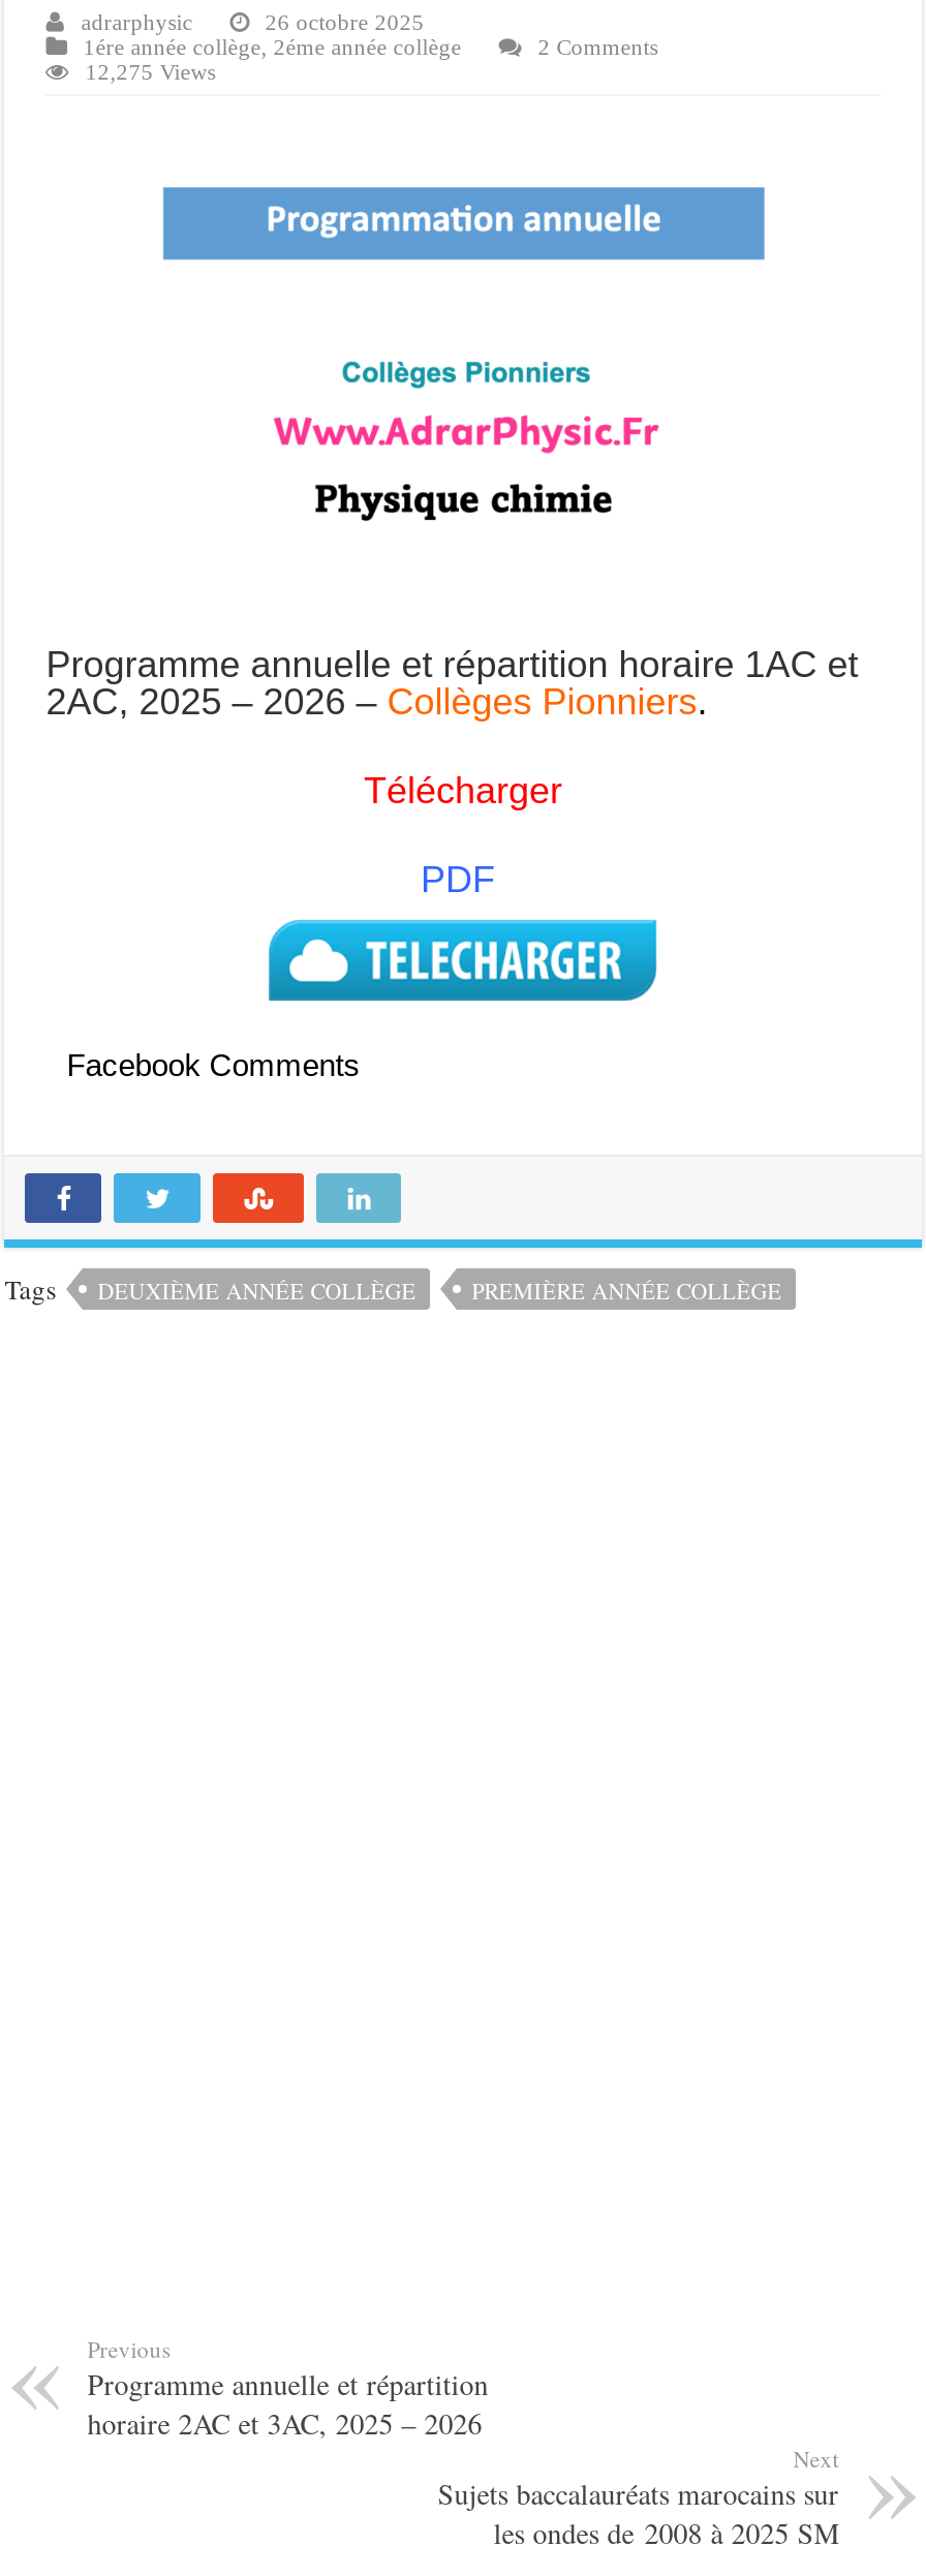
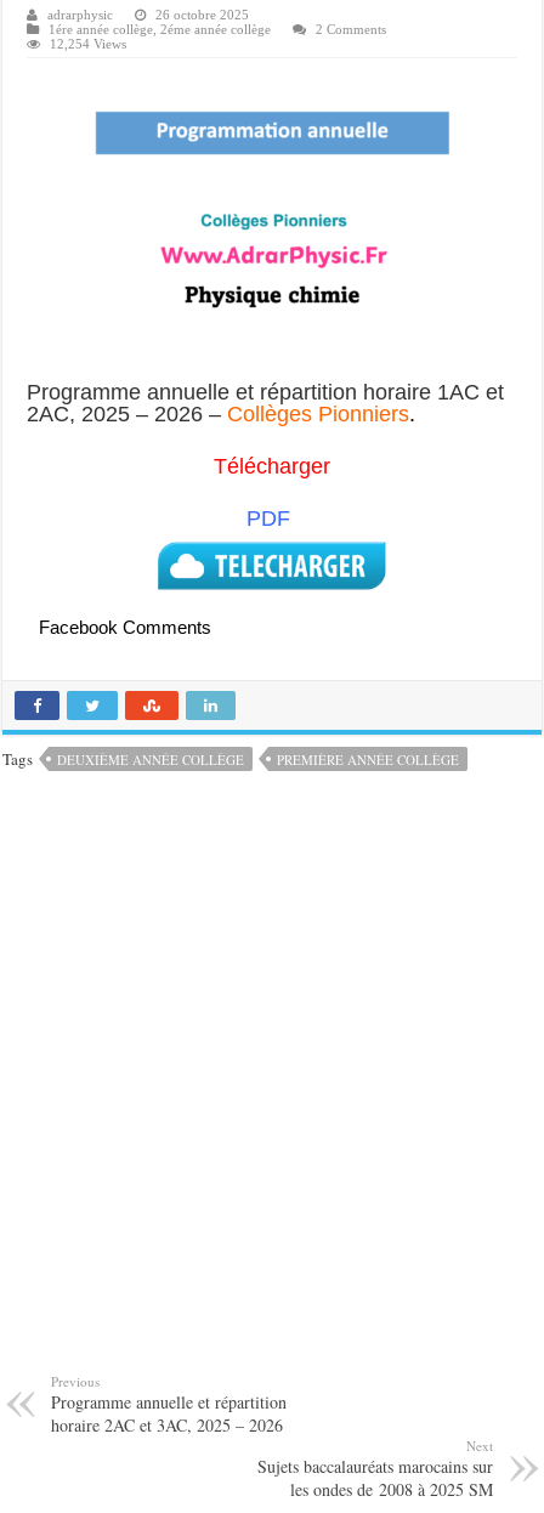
- 12,275 Views
+ 12,254 Views
